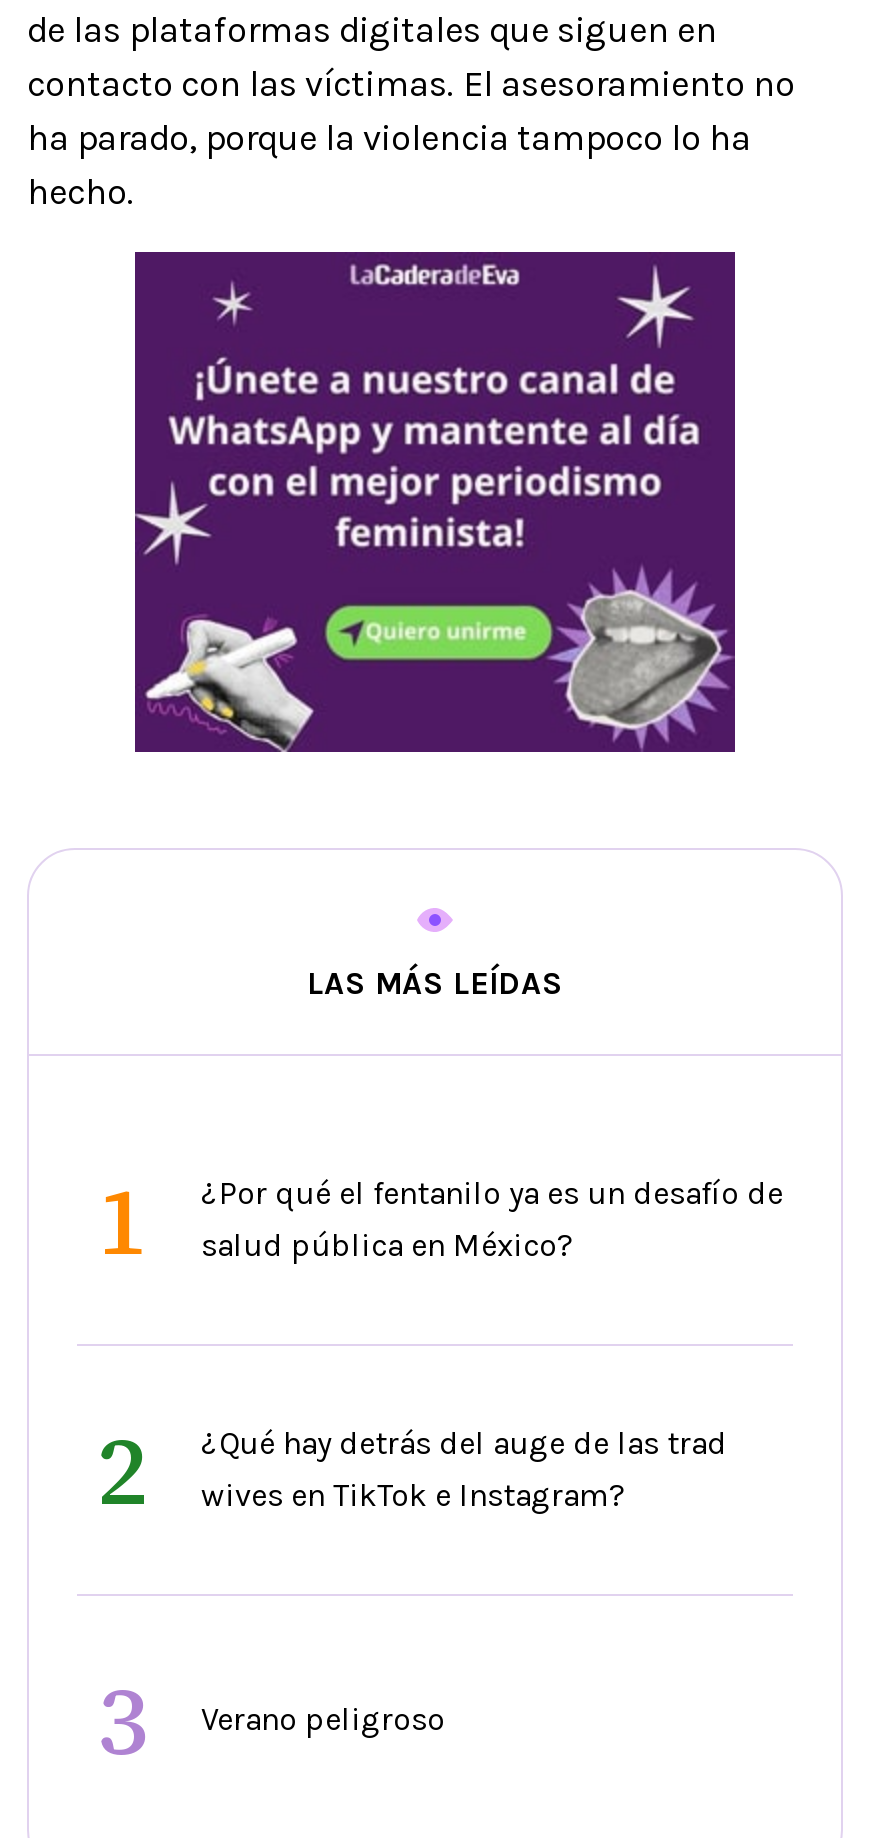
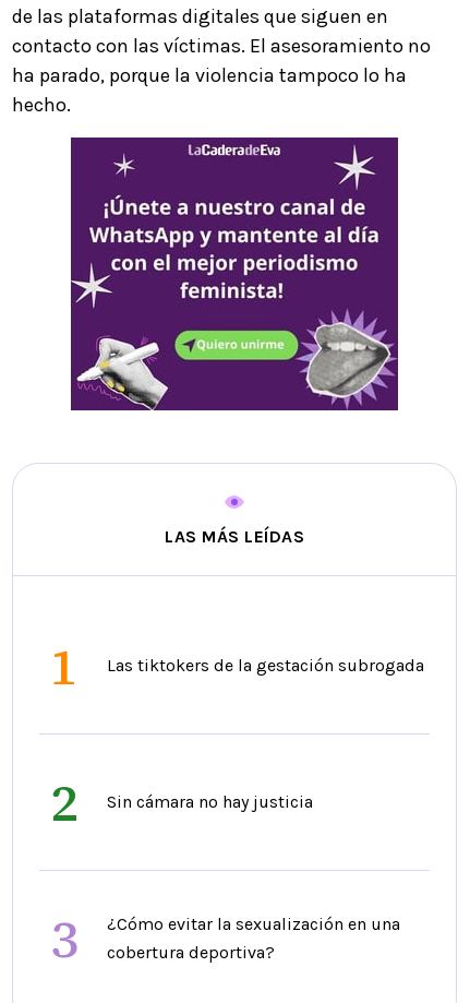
- ¿Por qué el fentanilo ya es un desafío de
- salud pública en México?
+ Las tiktokers de la gestación subrogada

- ¿Qué hay detrás del auge de las trad
- wives en TikTok e Instagram?
+ Sin cámara no hay justicia

- Verano peligroso
+ ¿Cómo evitar la sexualización en una
+ cobertura deportiva?
